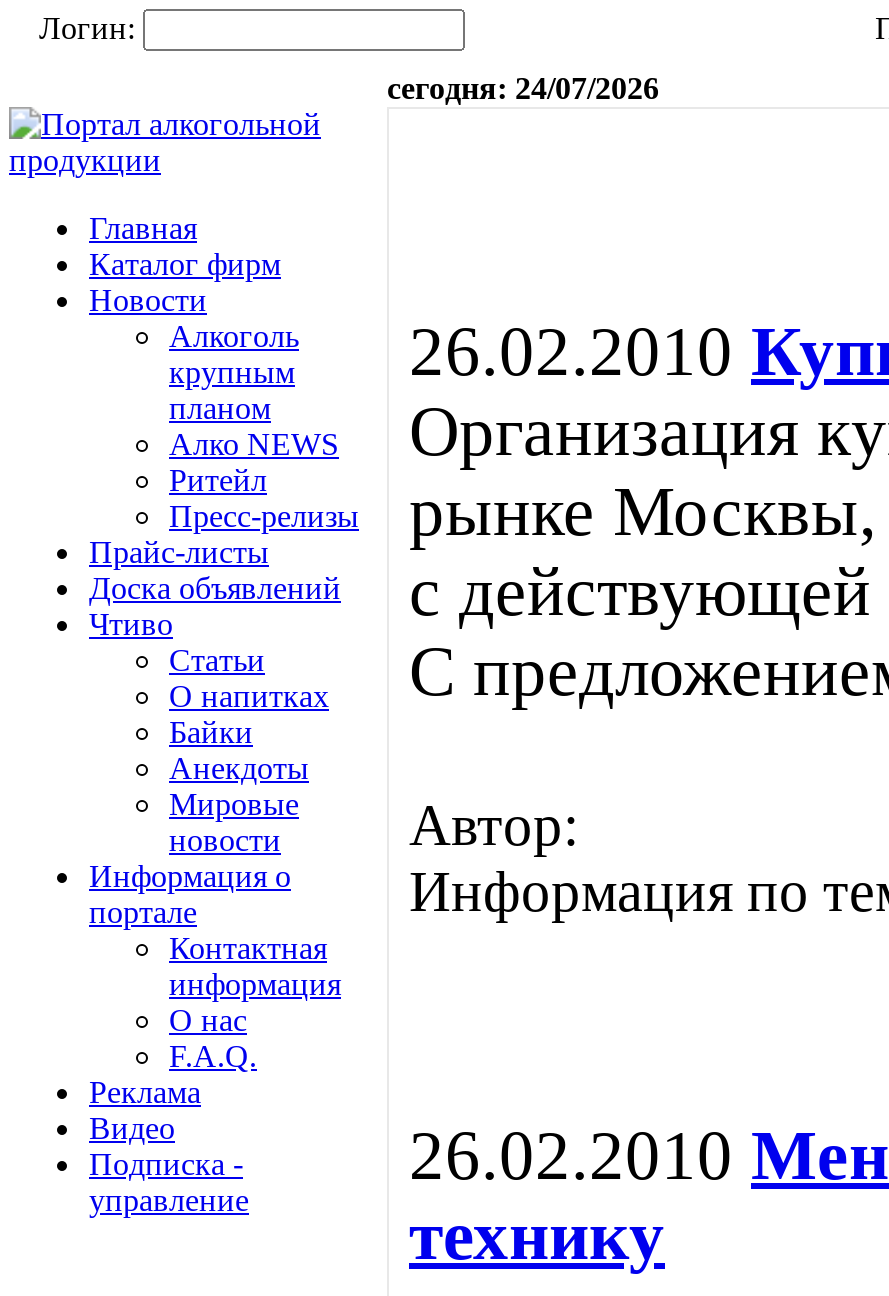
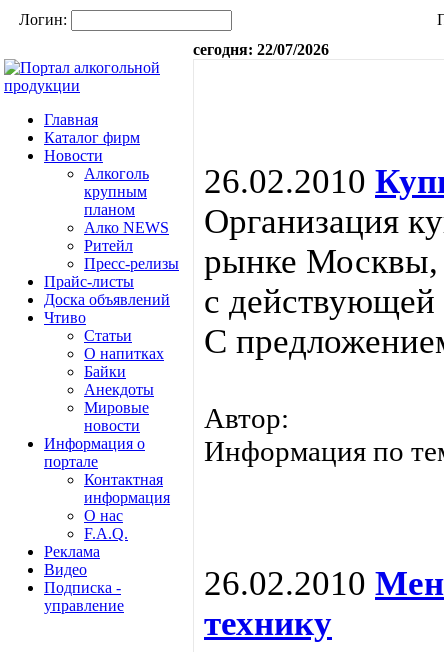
- сегодня: 24/07/2026
+ сегодня: 22/07/2026
